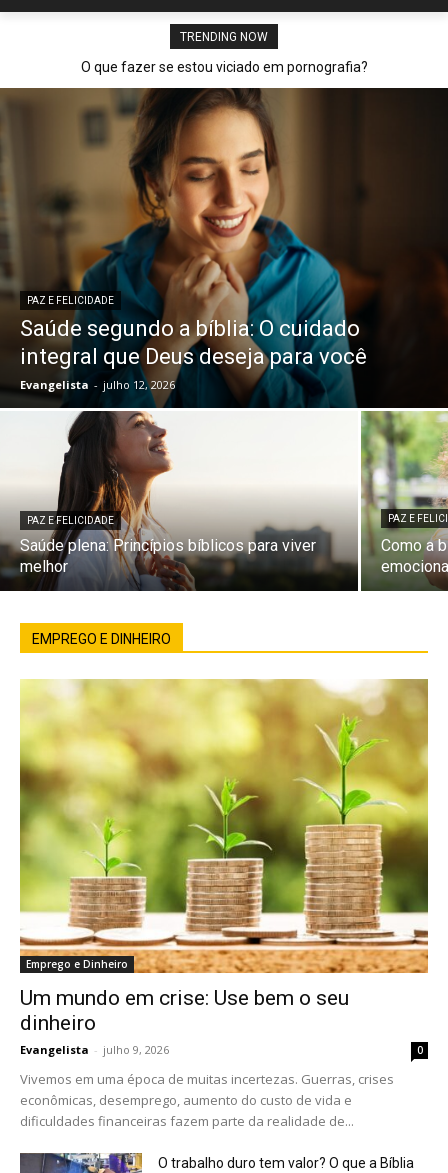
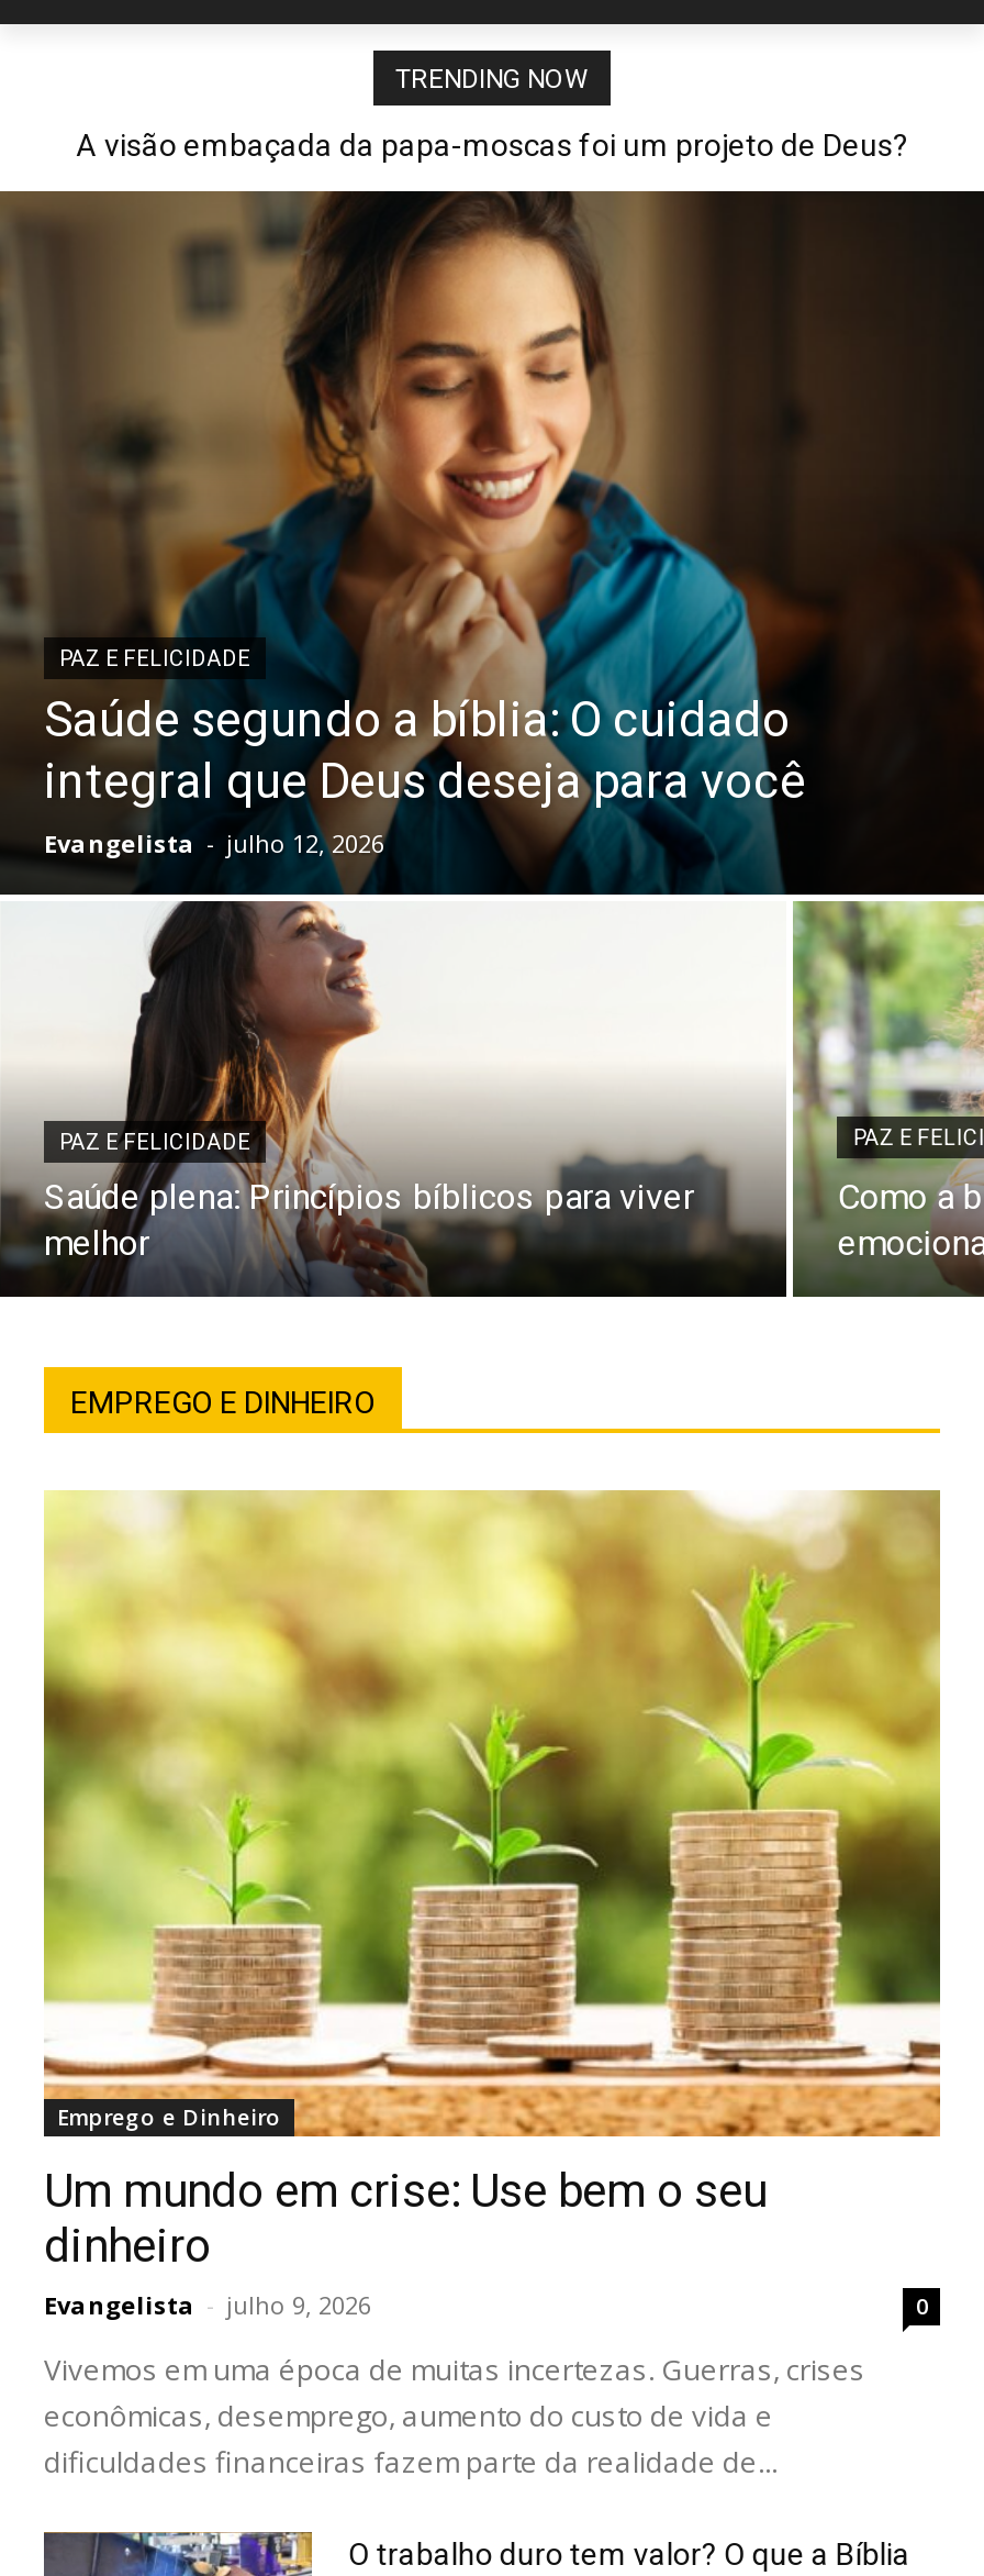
- O que fazer se estou viciado em pornografia?
+ A visão embaçada da papa-moscas foi um projeto de Deus?
